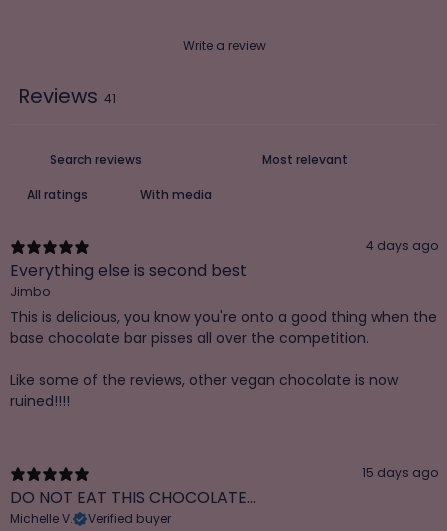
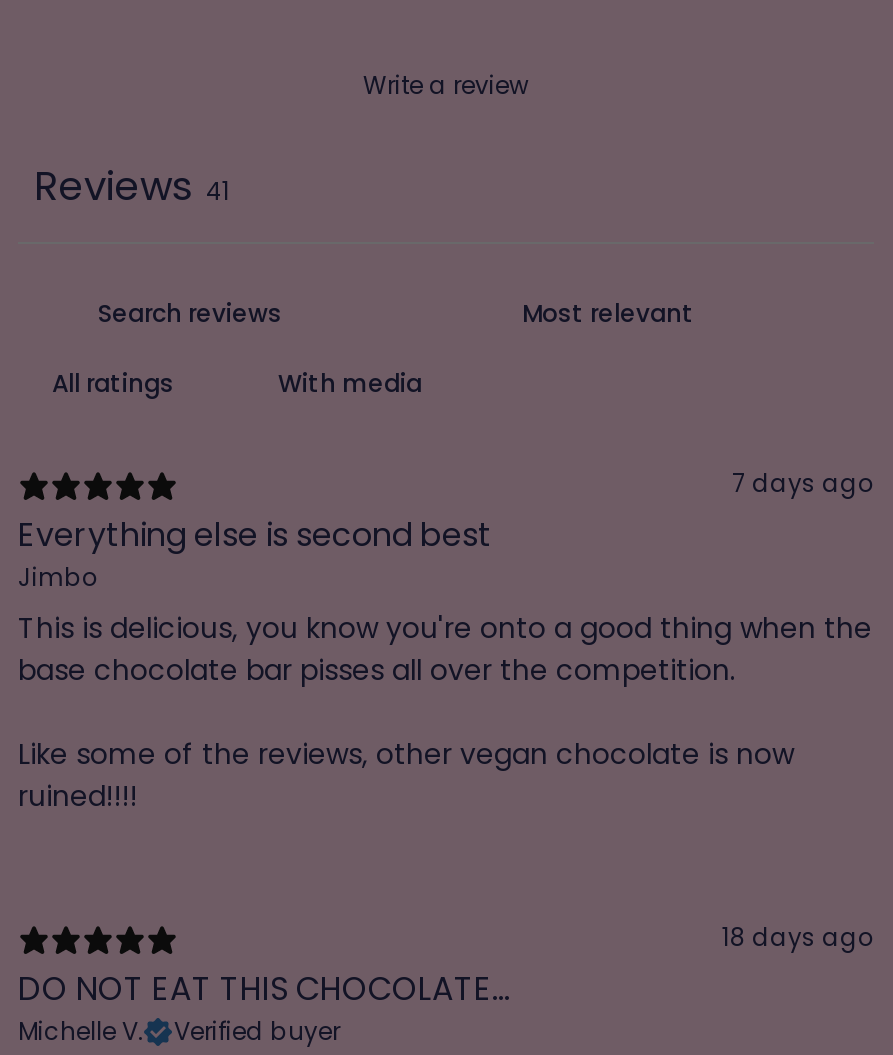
- 4 days ago
+ 7 days ago

- 15 days ago
+ 18 days ago
